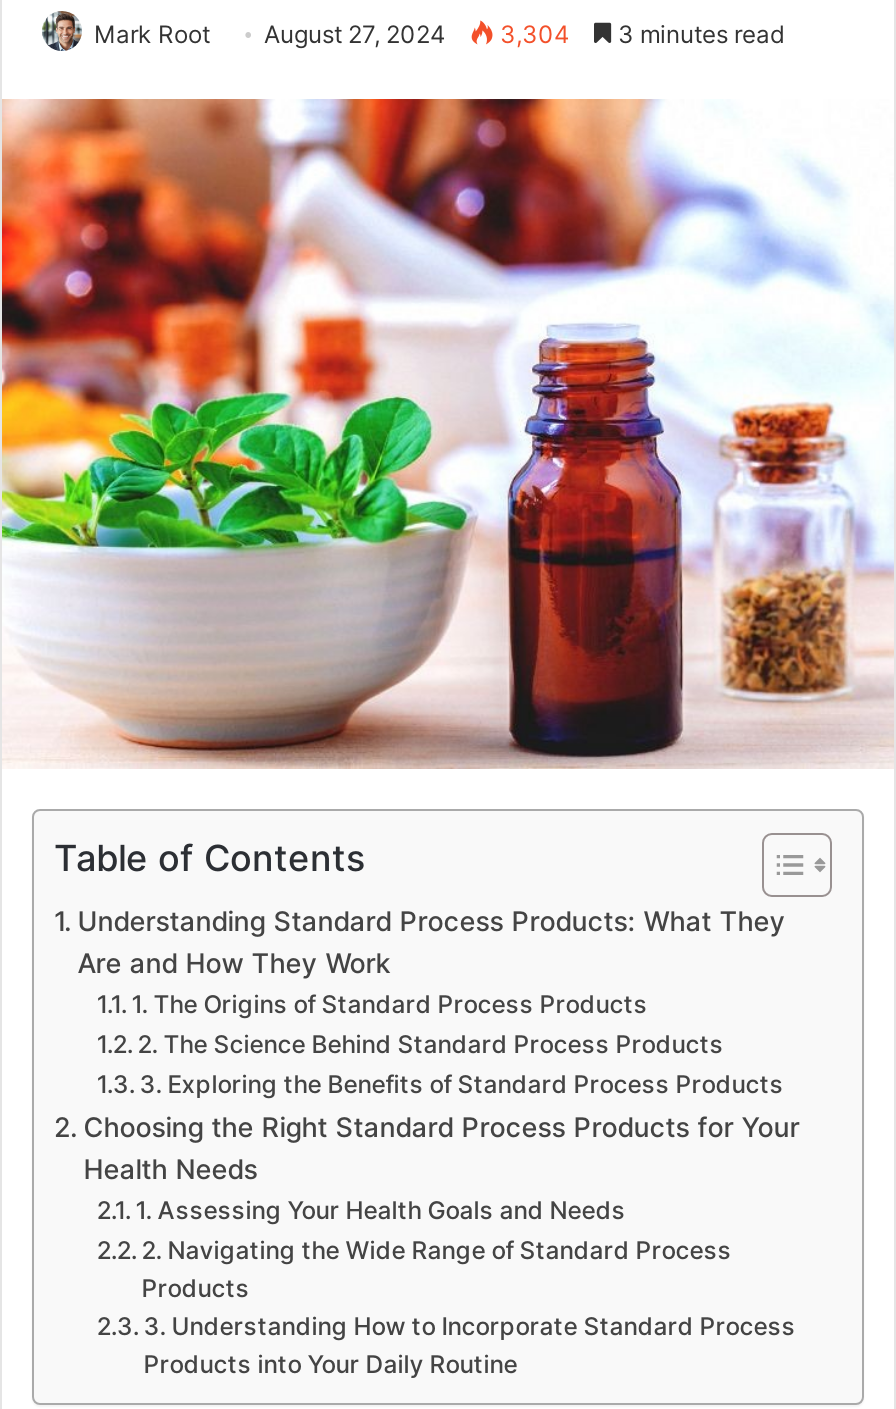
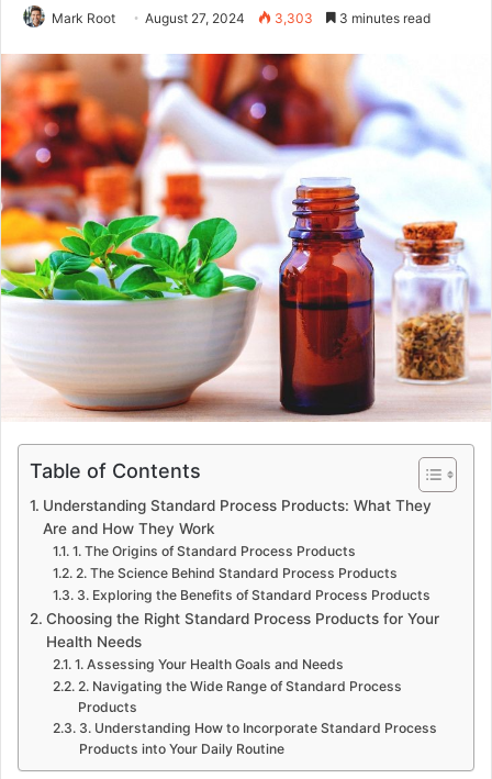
- Mark Root August 27, 2024 3,304 3 minutes read
+ Mark Root August 27, 2024 3,303 3 minutes read
